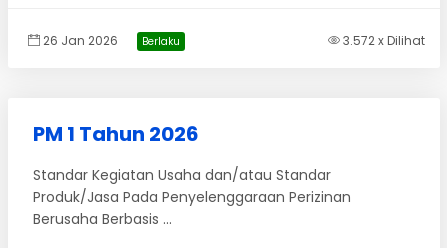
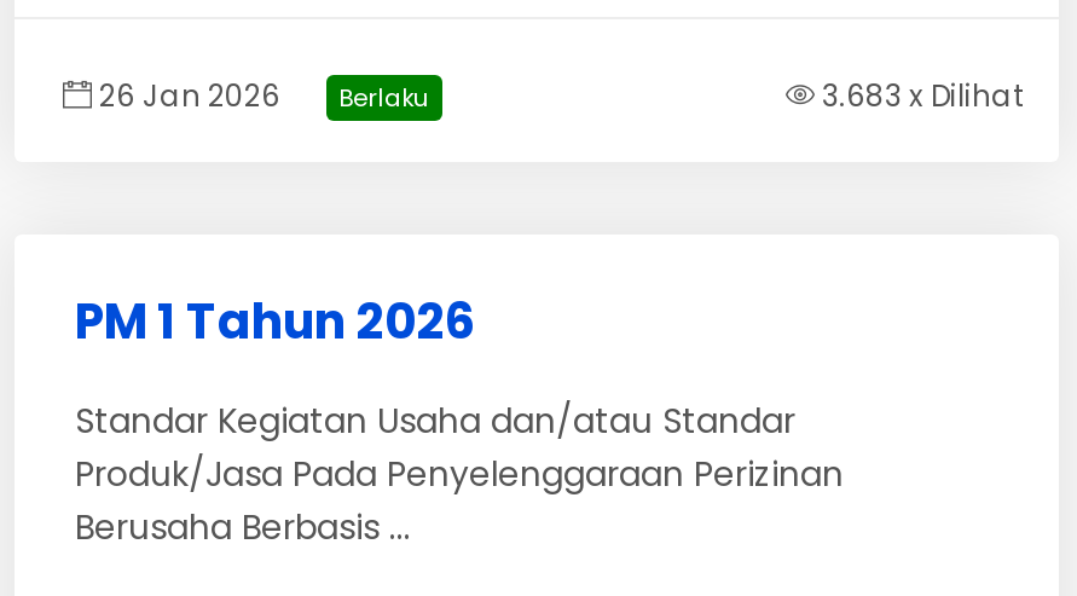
- 3.572 x Dilihat
+ 3.683 x Dilihat
